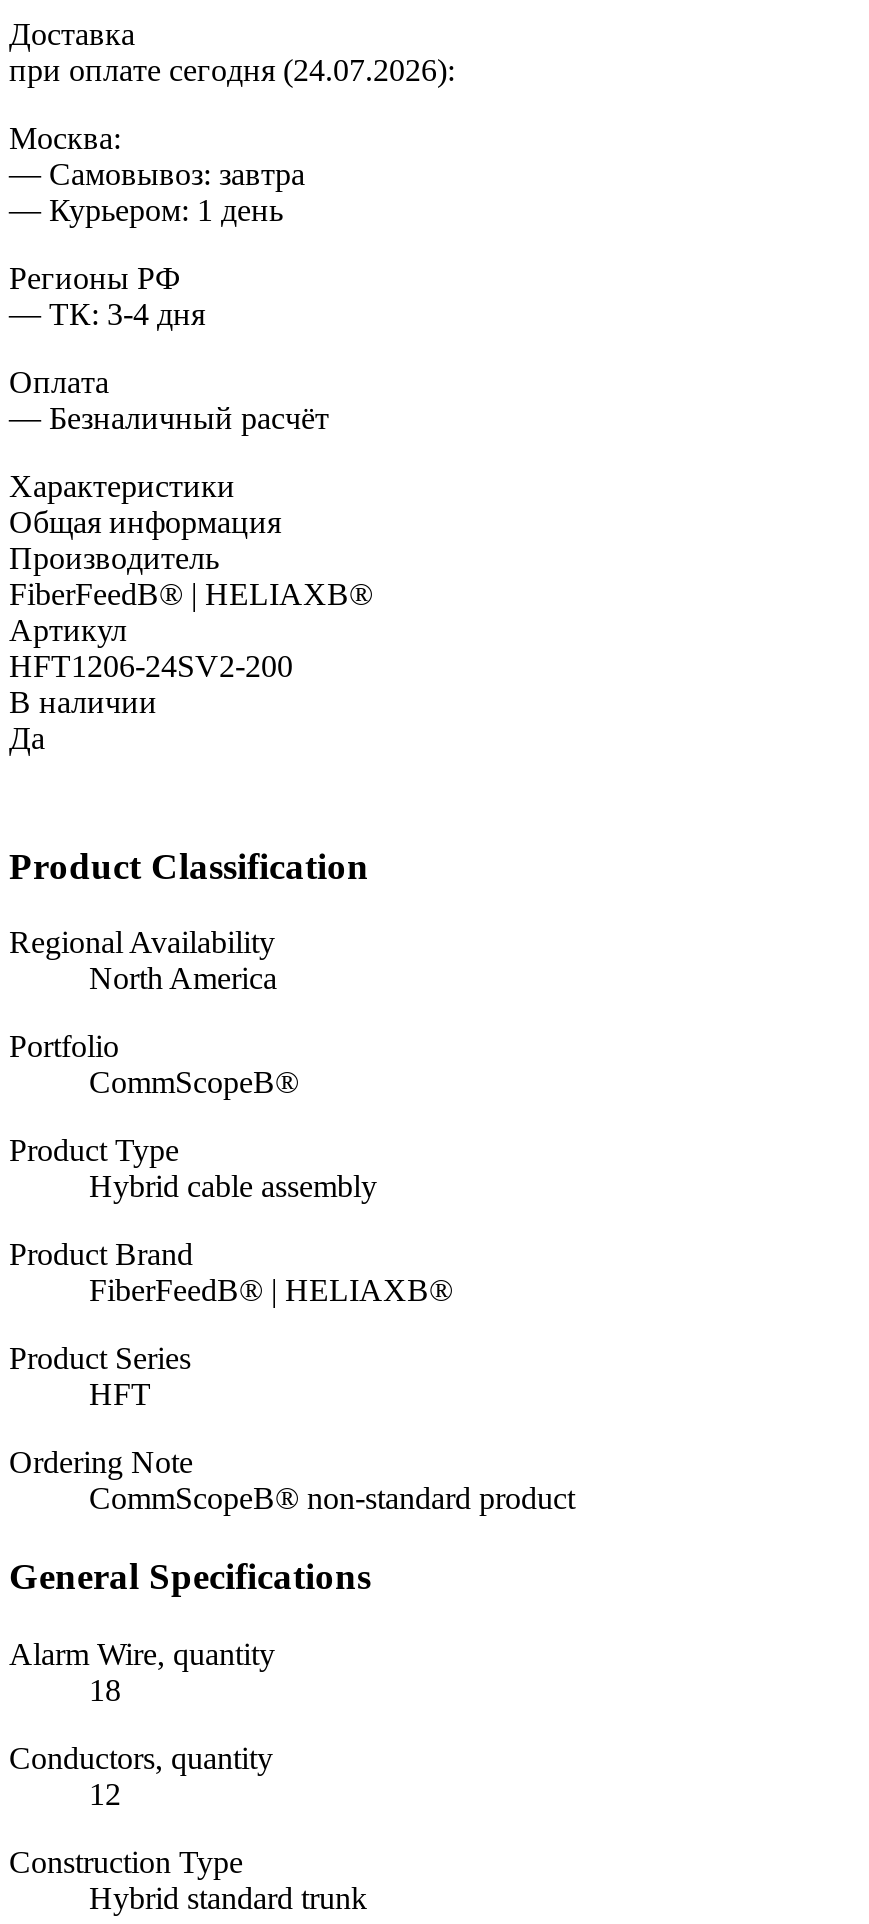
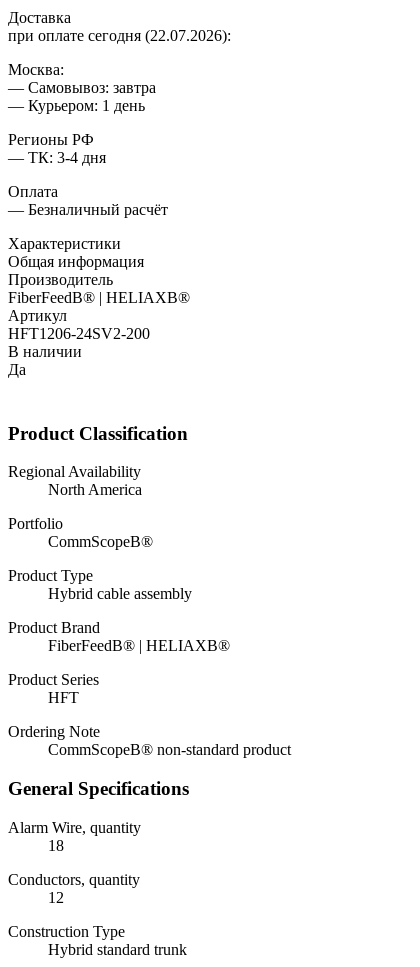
- при оплате сегодня (24.07.2026):
+ при оплате сегодня (22.07.2026):
